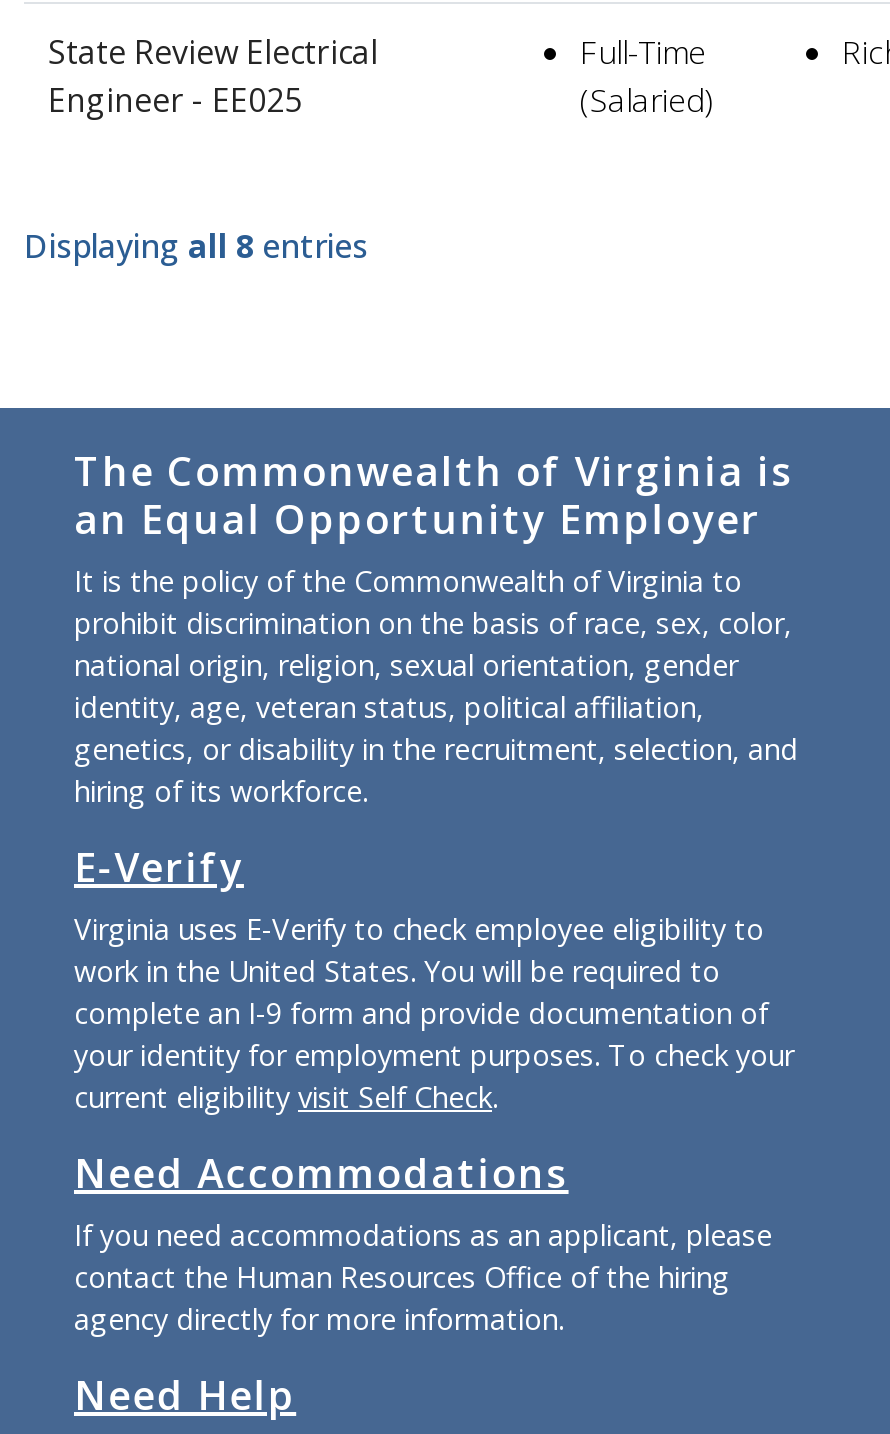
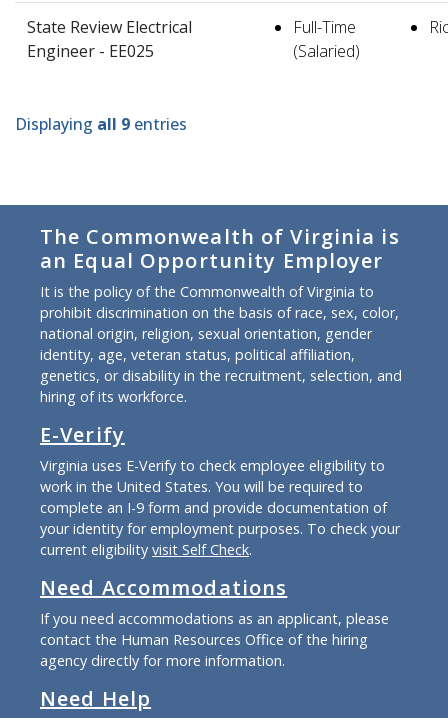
- Displaying all 8 entries
+ Displaying all 9 entries
